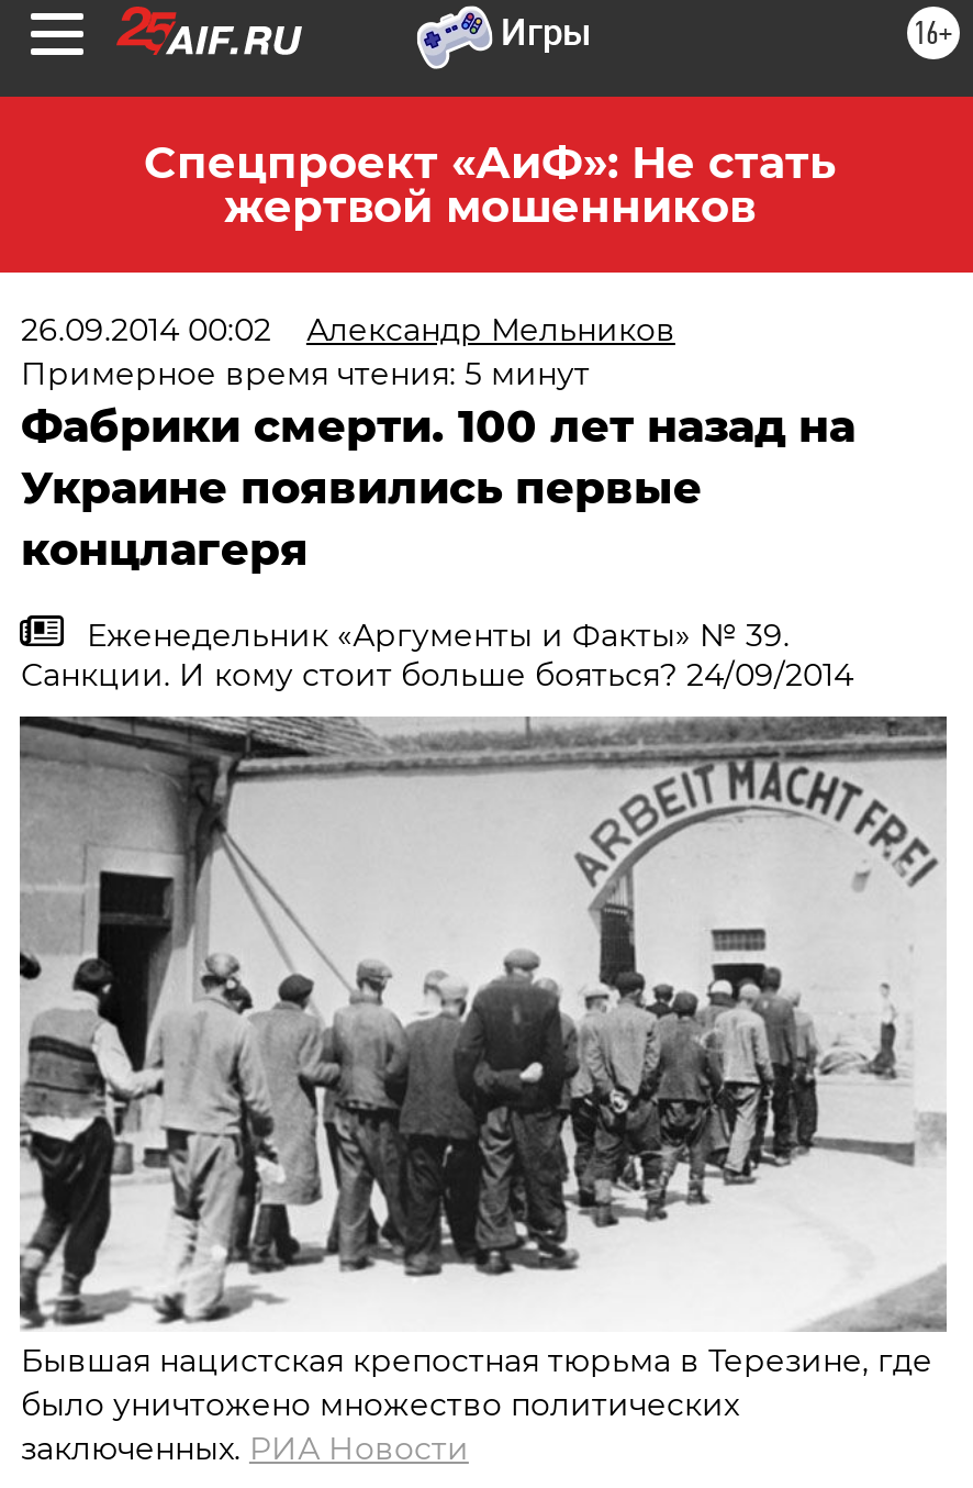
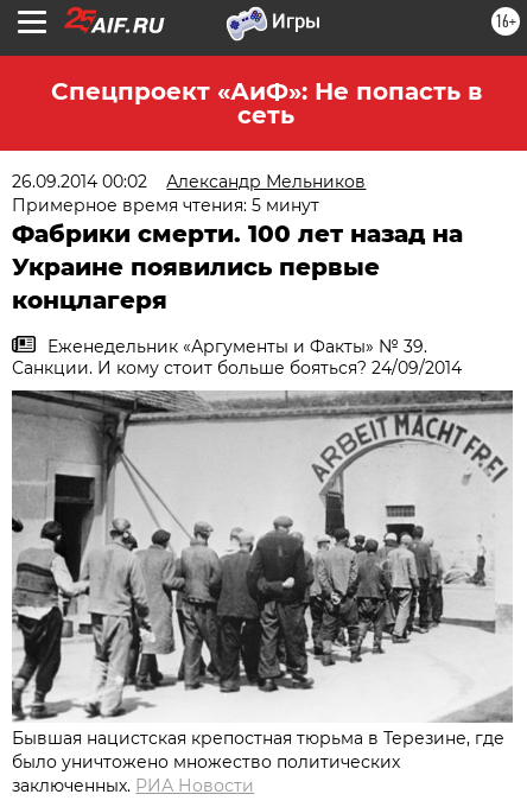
- Спецпроект «АиФ»: Не стать
- жертвой мошенников
+ Спецпроект «АиФ»: Не попасть в
+ сеть
